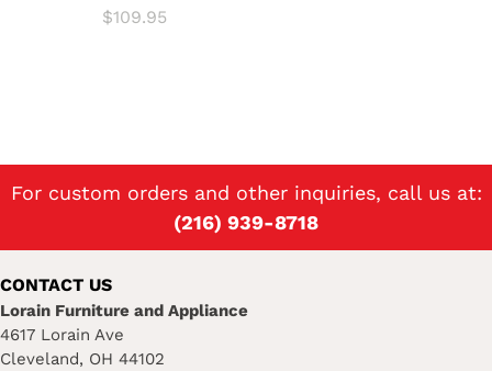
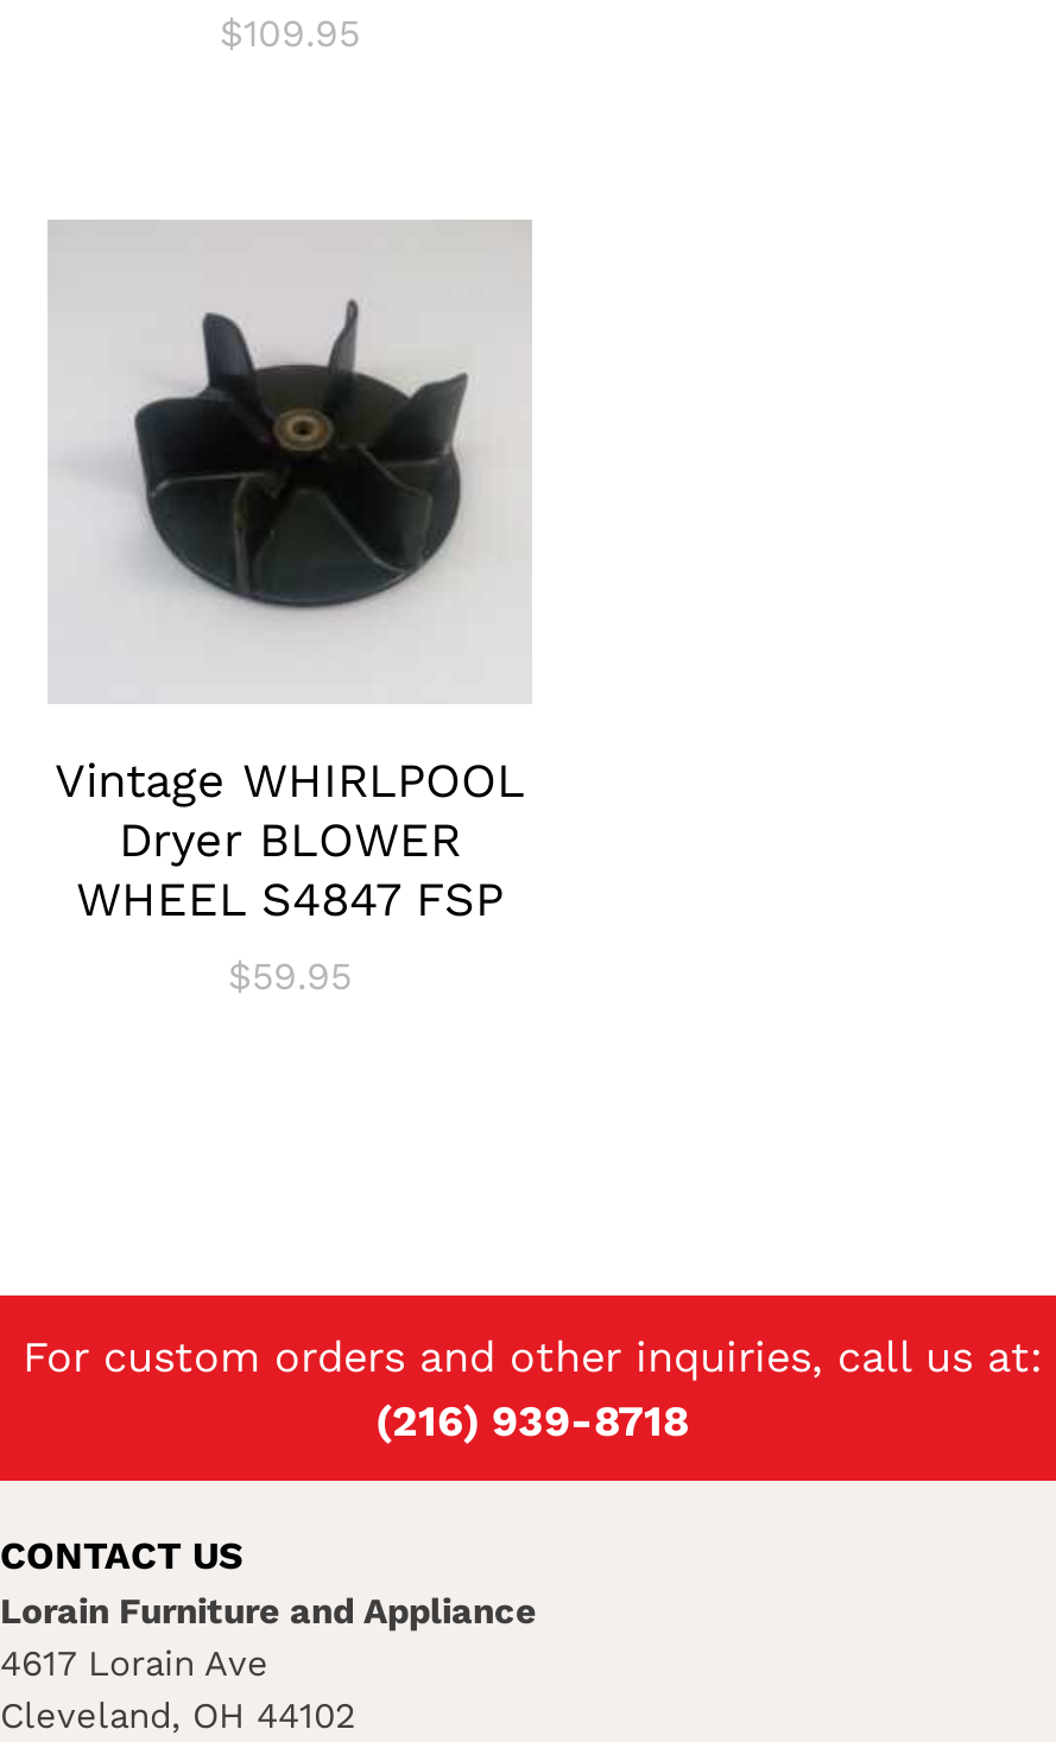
+ [image]

+ Vintage WHIRLPOOL
+ Dryer BLOWER
+ WHEEL S4847 FSP
+ $59.95
